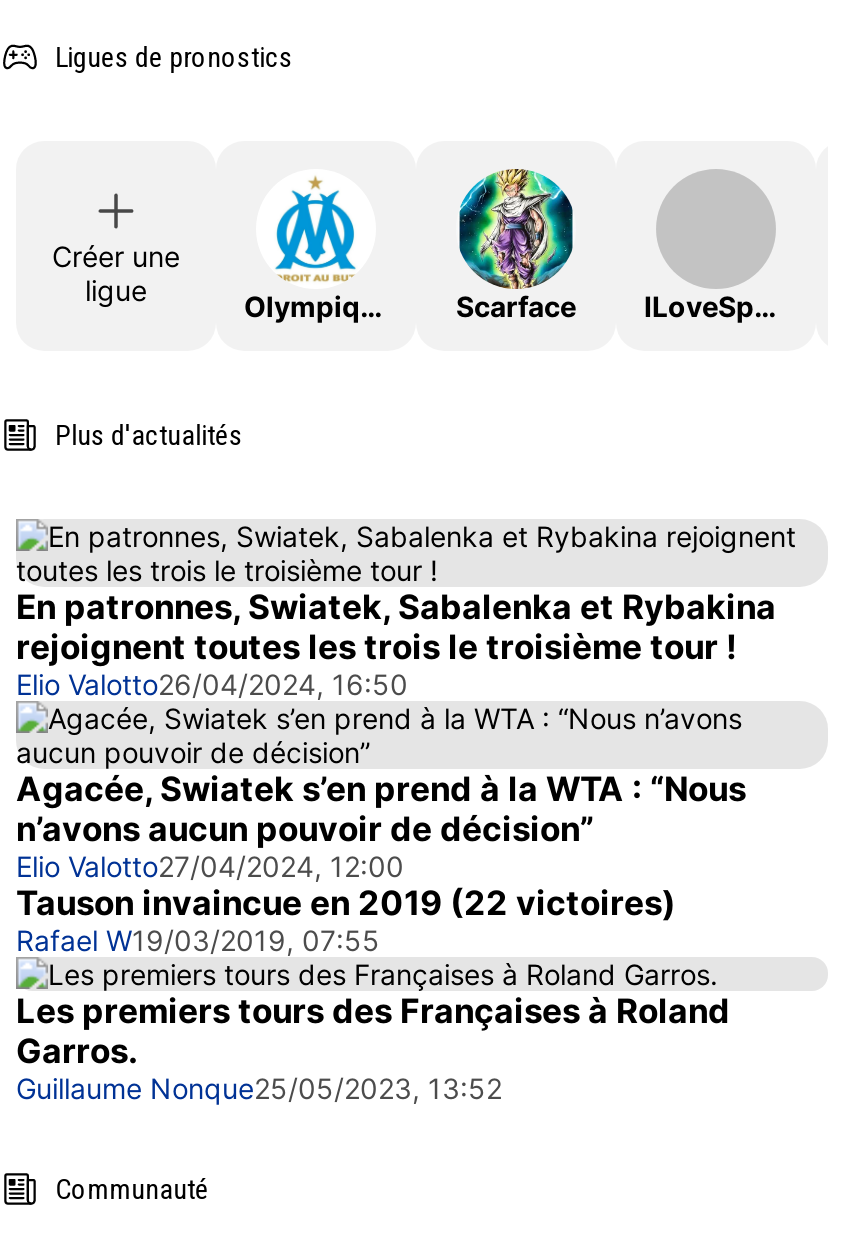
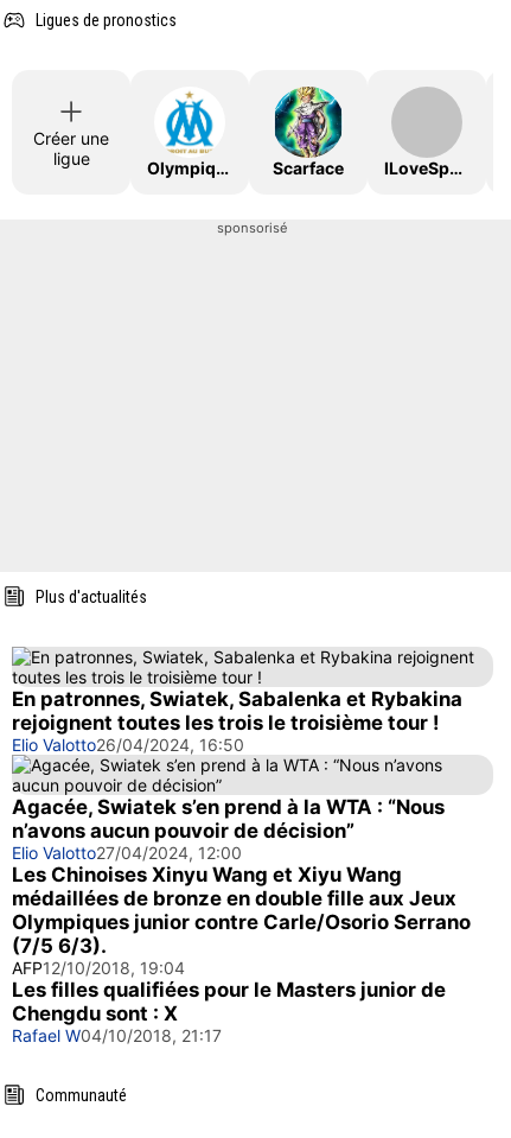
+ sponsorisé

- Tauson invaincue en 2019 (22 victoires)
- Rafael W19/03/2019, 07:55
- Les premiers tours des Françaises à Roland
- Garros.
- Guillaume Nonque25/05/2023, 13:52
+ Les Chinoises Xinyu Wang et Xiyu Wang
+ médaillées de bronze en double fille aux Jeux
+ Olympiques junior contre Carle/Osorio Serrano
+ (7/5 6/3).
+ AFP12/10/2018, 19:04
+ Les filles qualifiées pour le Masters junior de
+ Chengdu sont : X
+ Rafael W04/10/2018, 21:17
